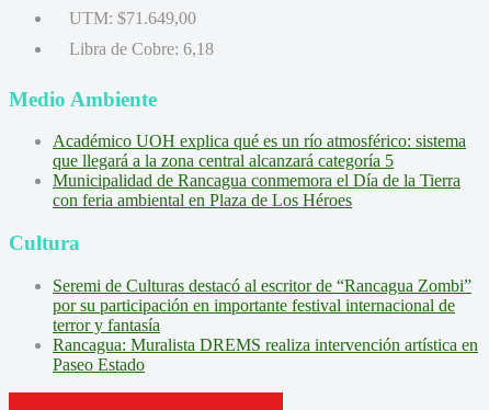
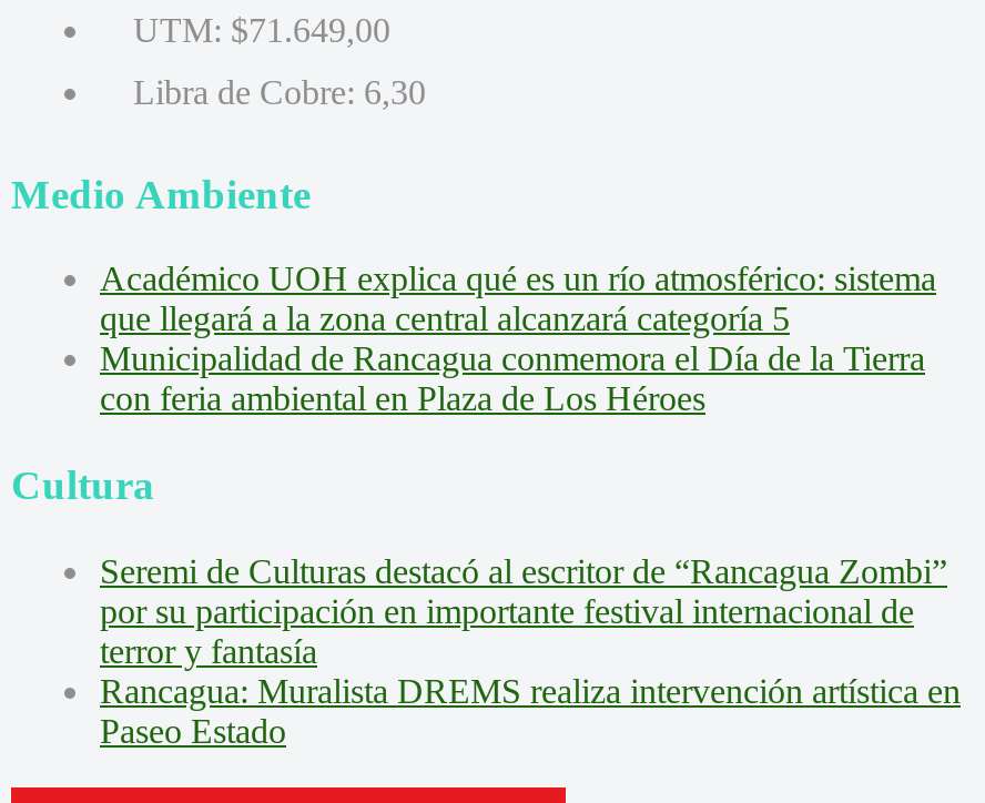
- Libra de Cobre: 6,18
+ Libra de Cobre: 6,30
